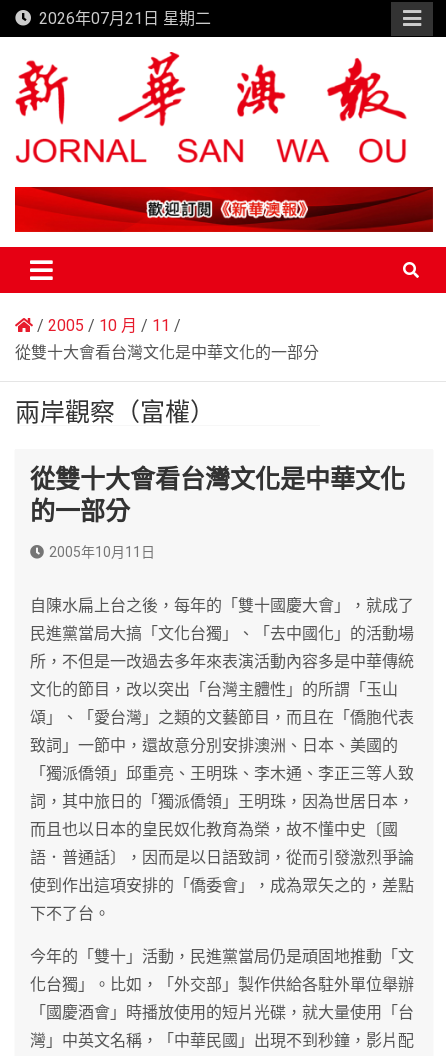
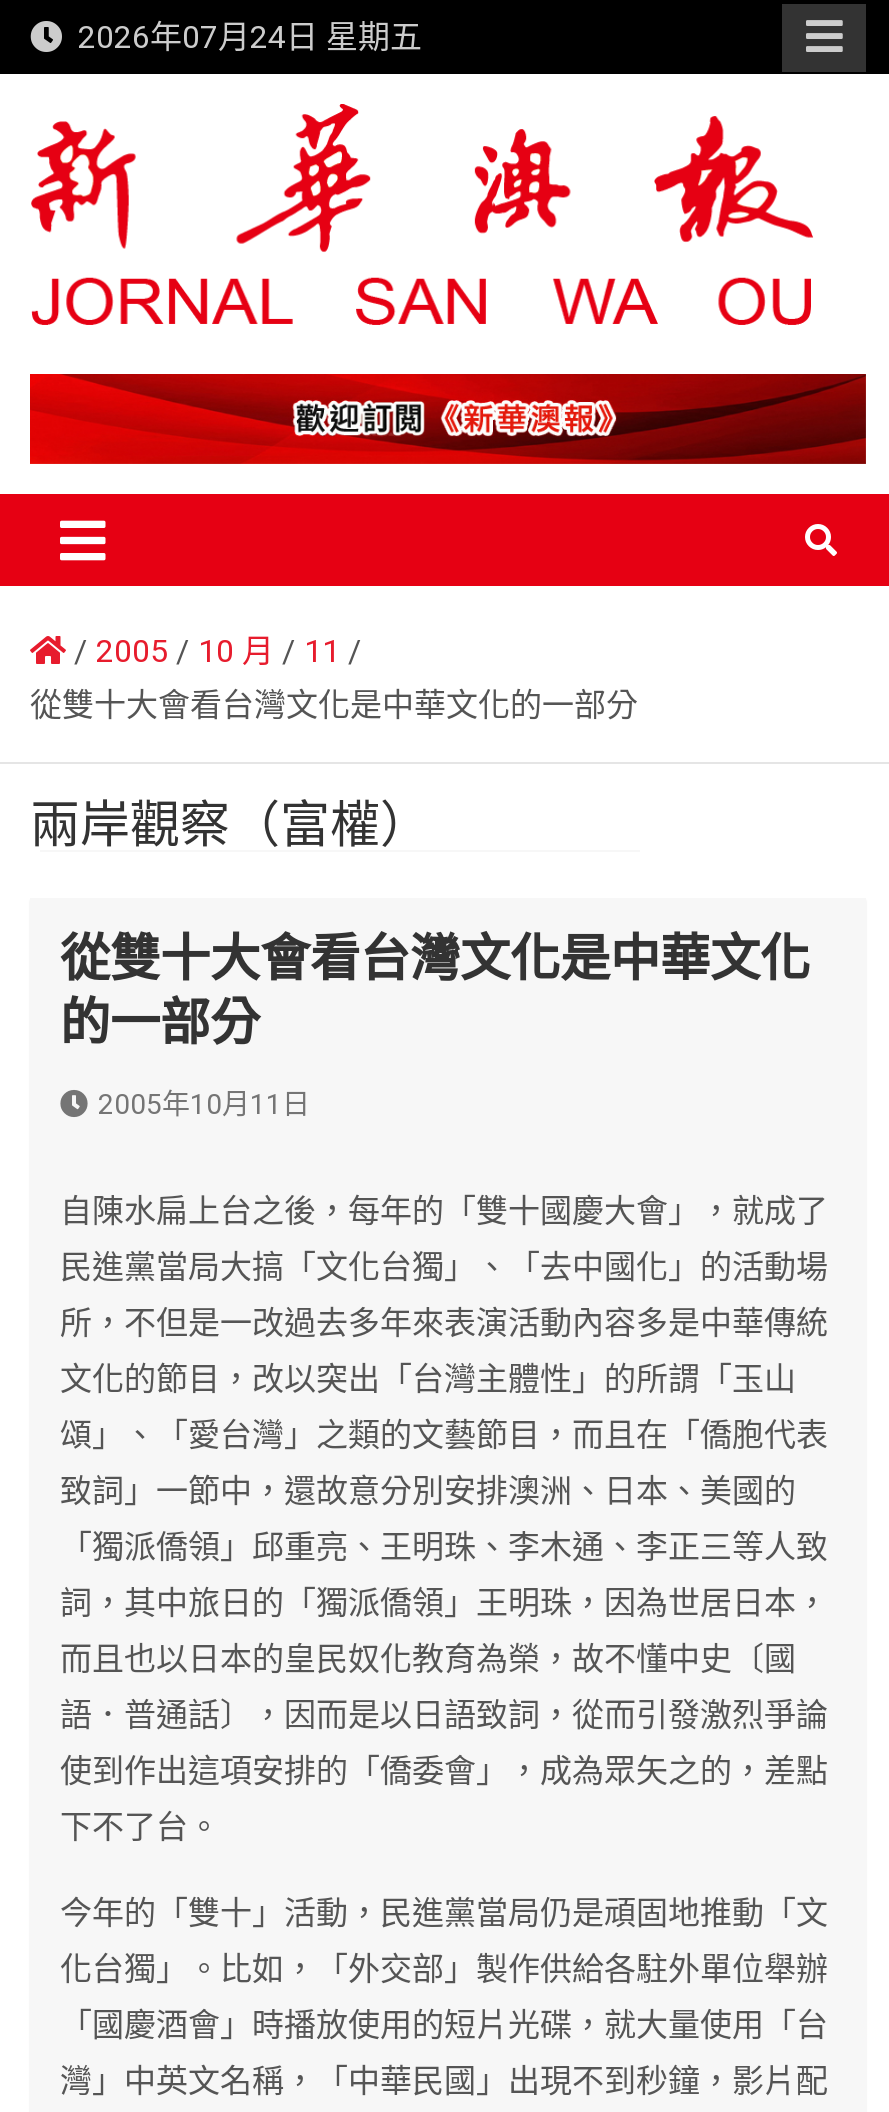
- 2026年07月21日 星期二
+ 2026年07月24日 星期五
